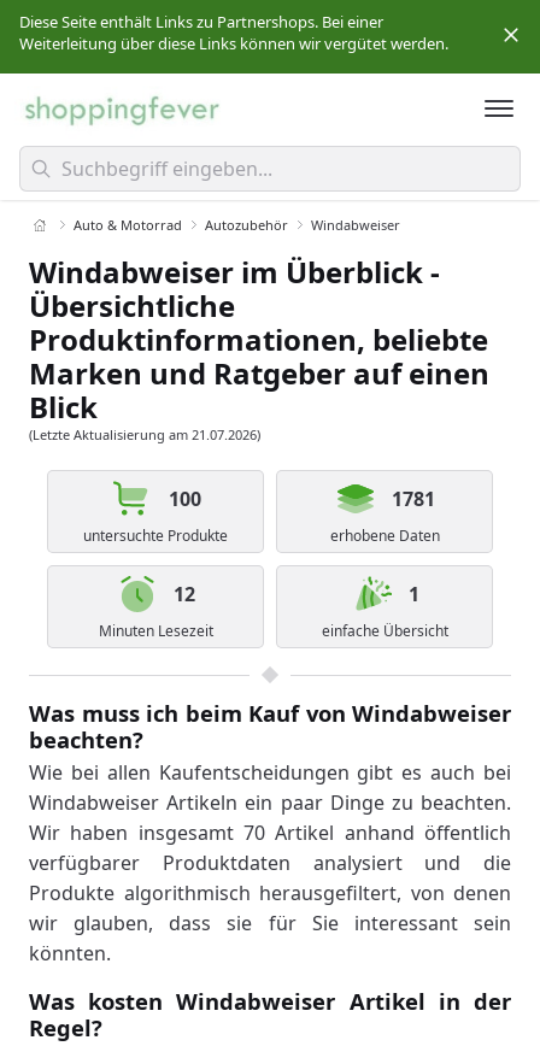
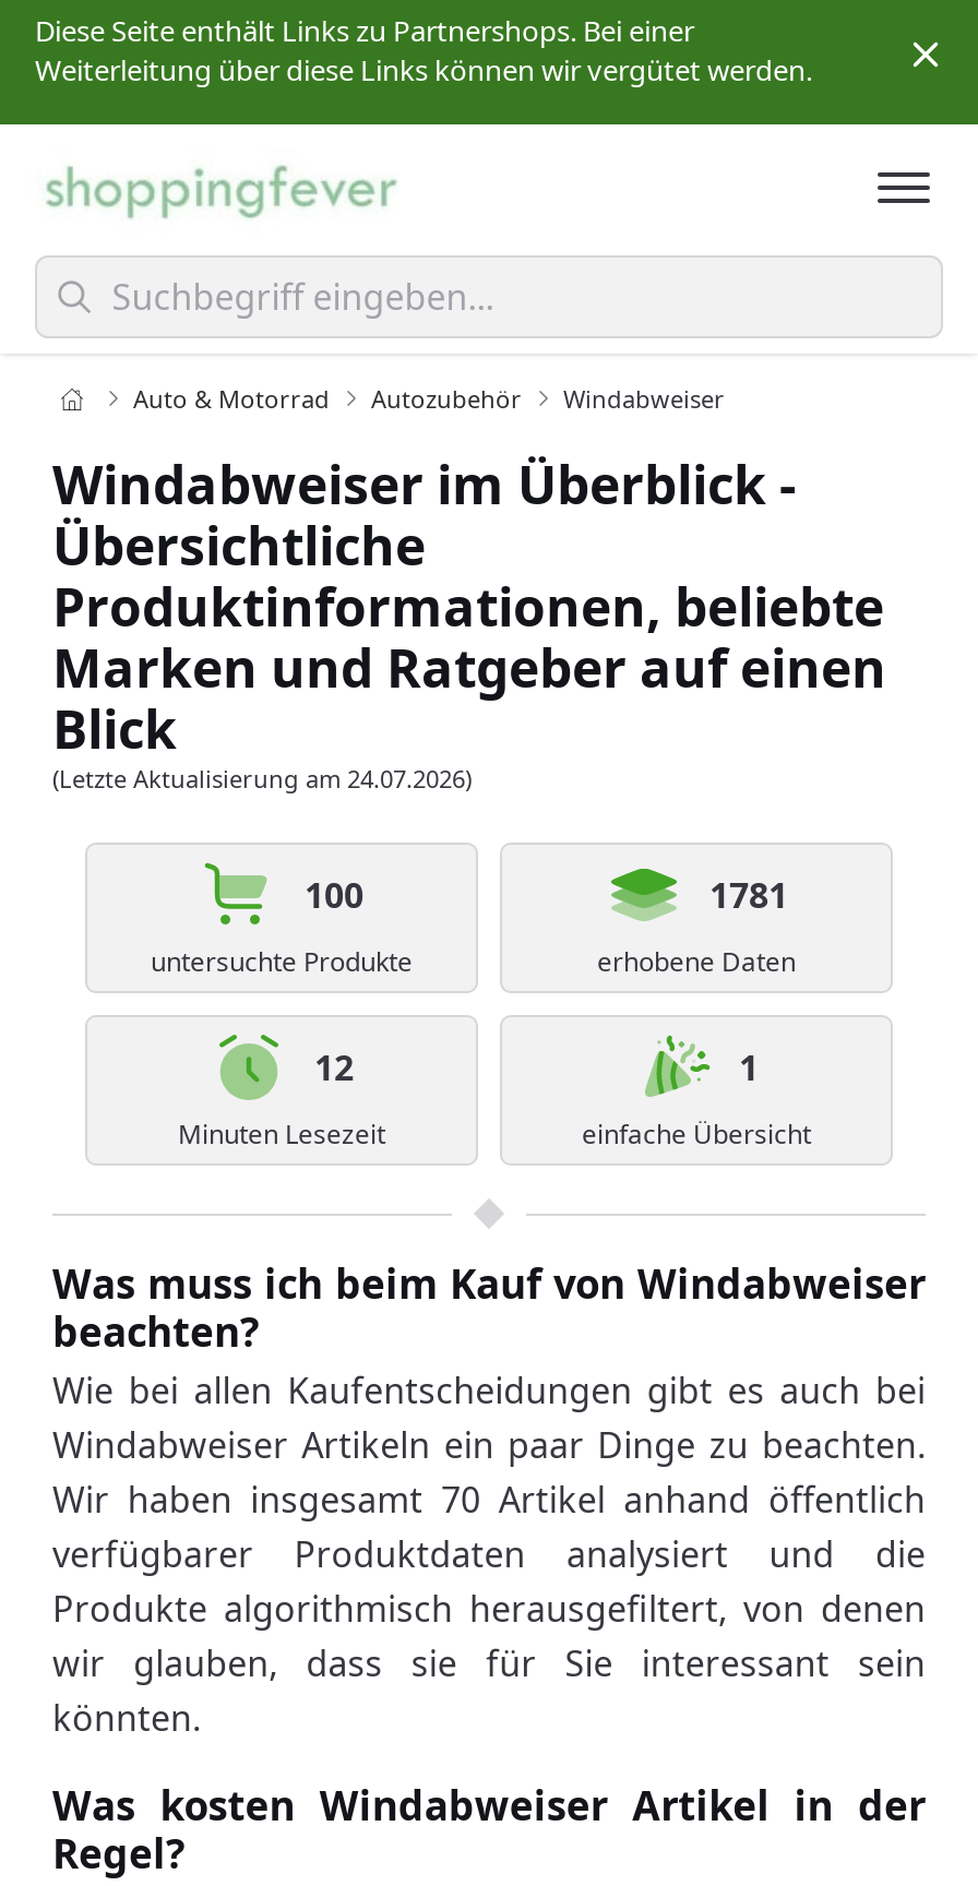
- (Letzte Aktualisierung am 21.07.2026)
+ (Letzte Aktualisierung am 24.07.2026)
